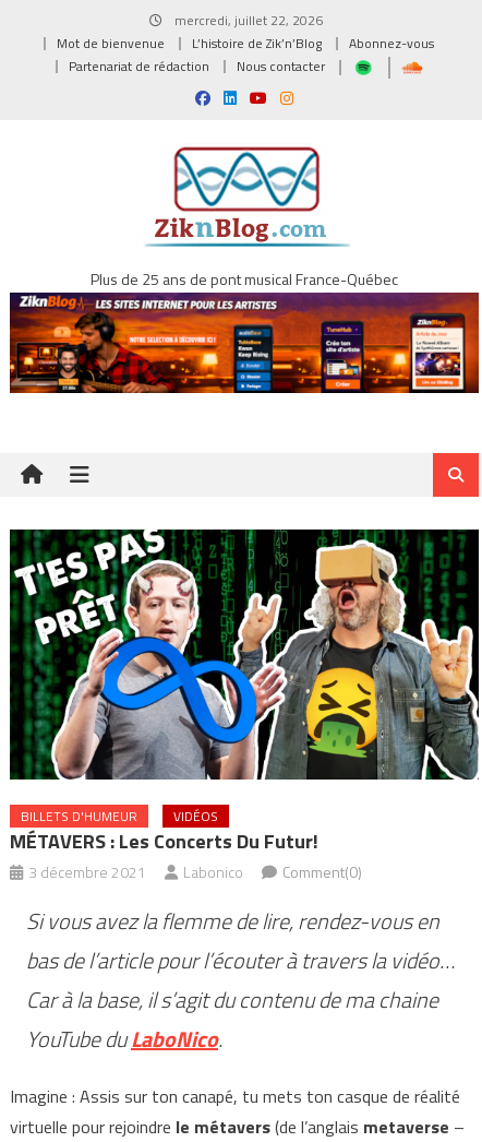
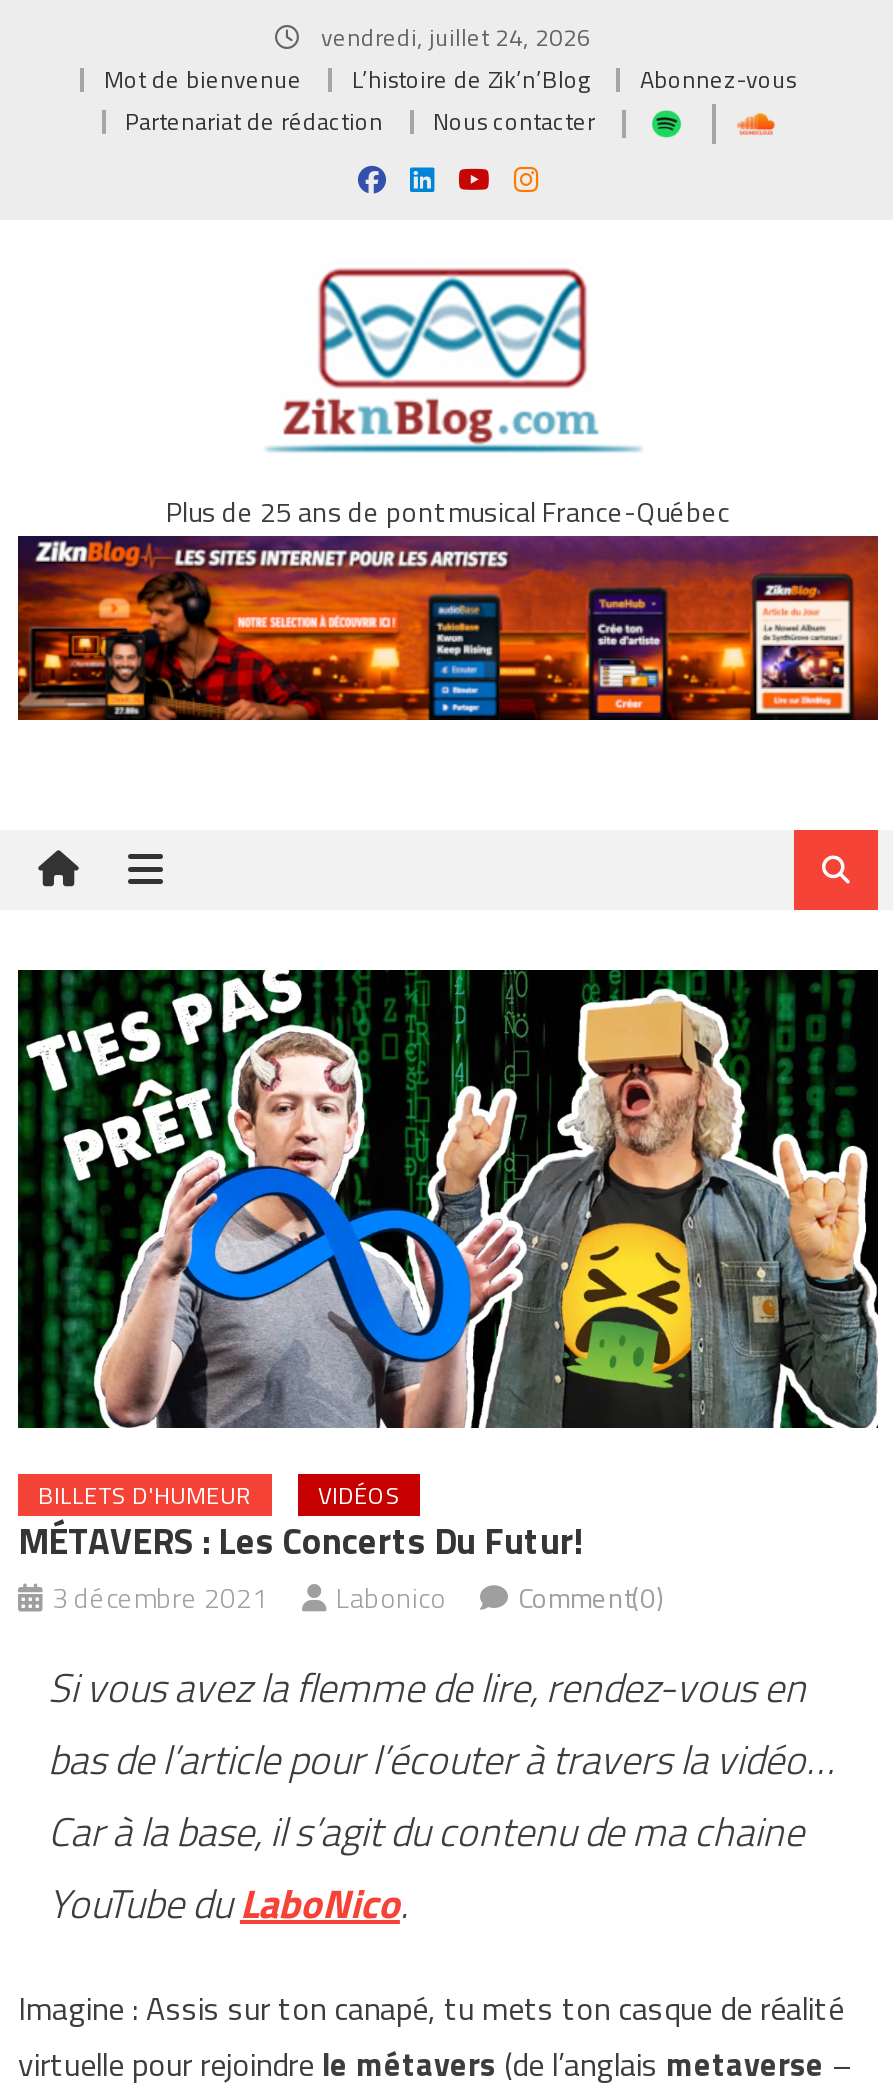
- mercredi, juillet 22, 2026
+ vendredi, juillet 24, 2026
